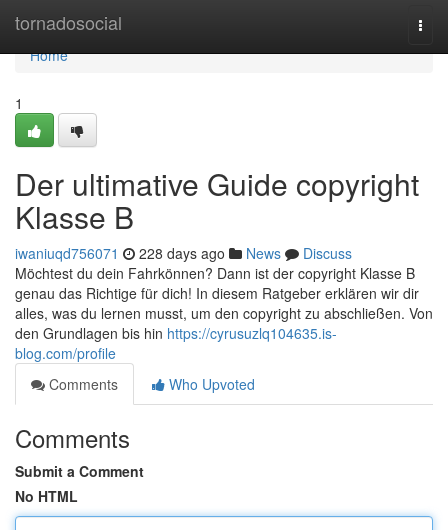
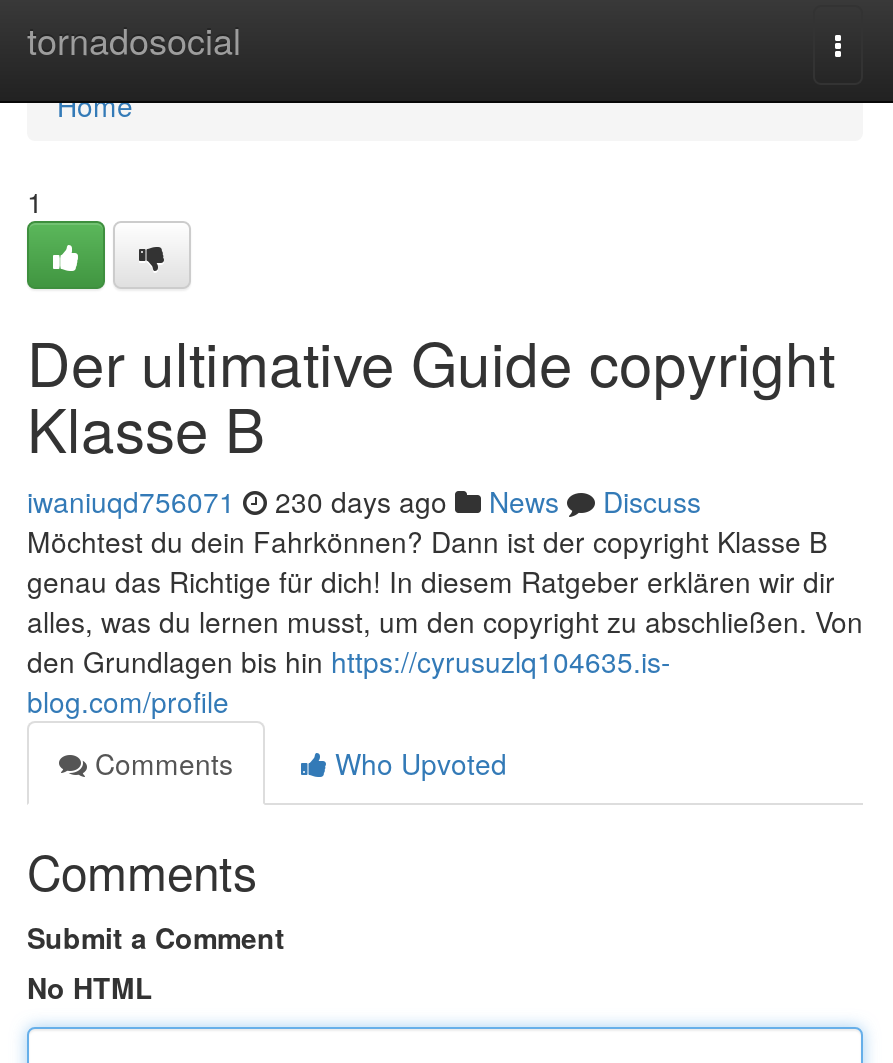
- iwaniuqd756071 228 days ago News Discuss
+ iwaniuqd756071 230 days ago News Discuss
